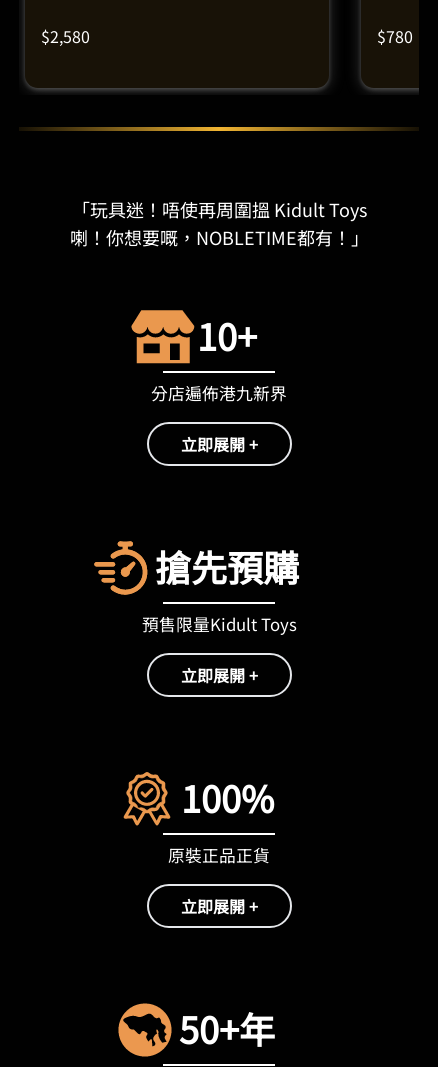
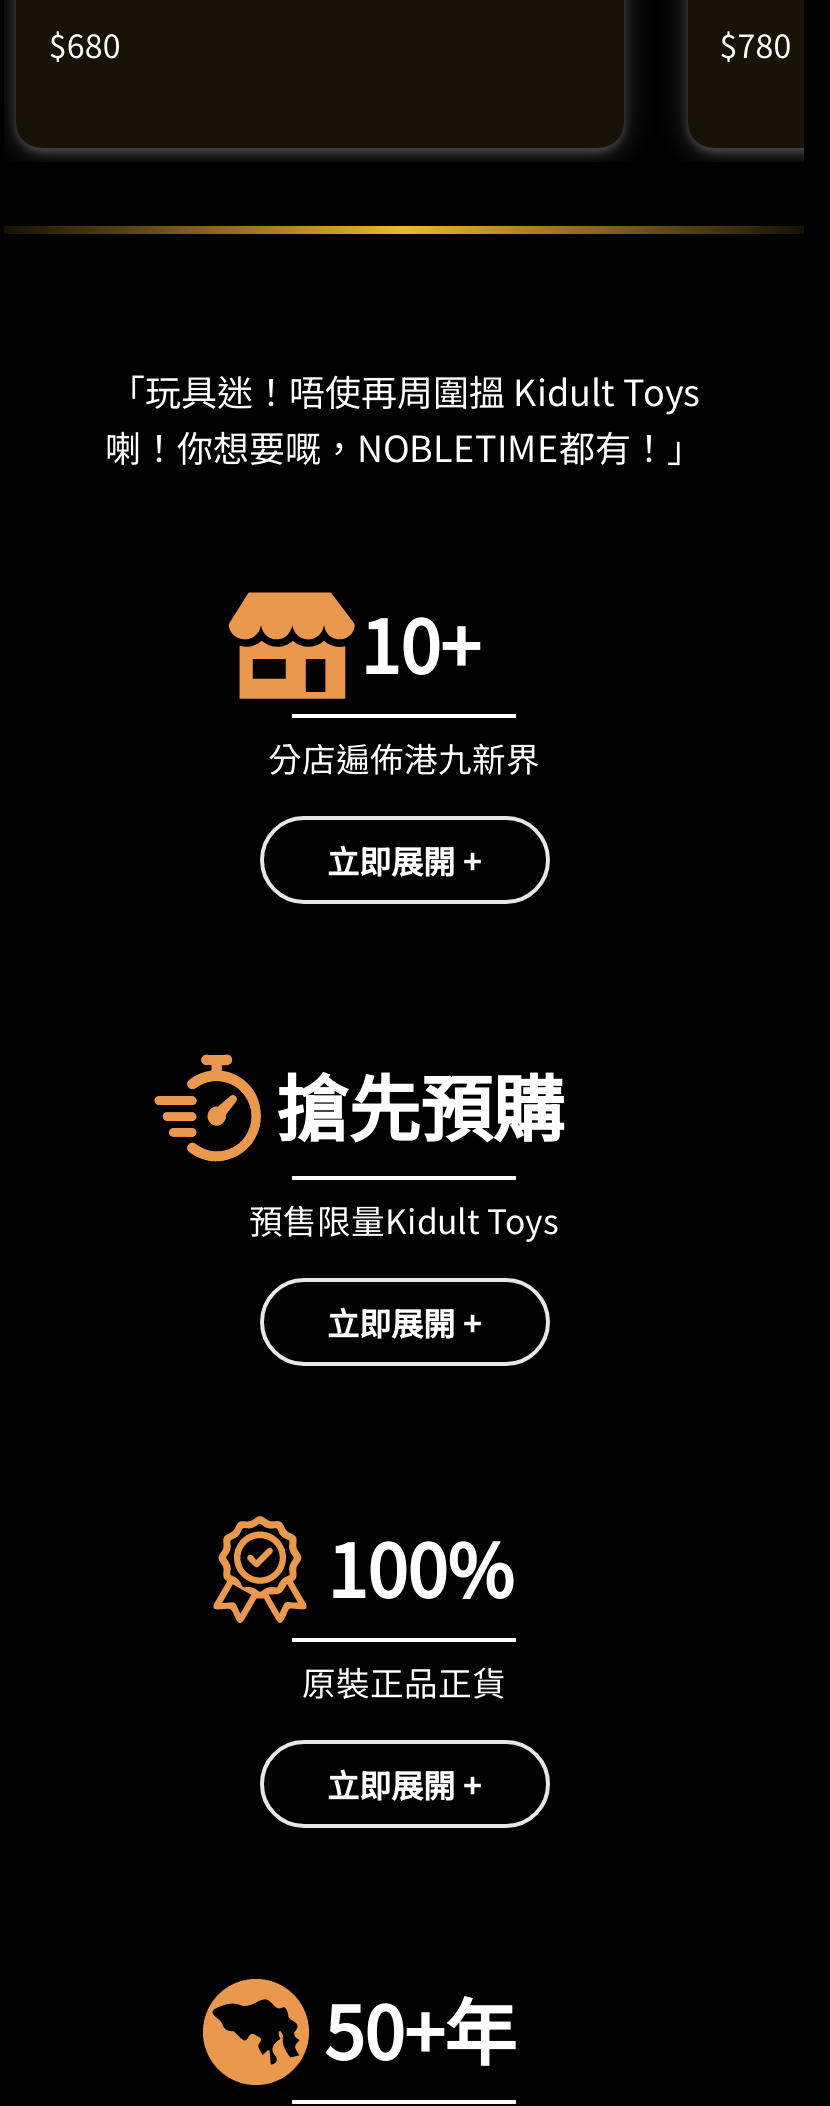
- $2,580
+ $680
